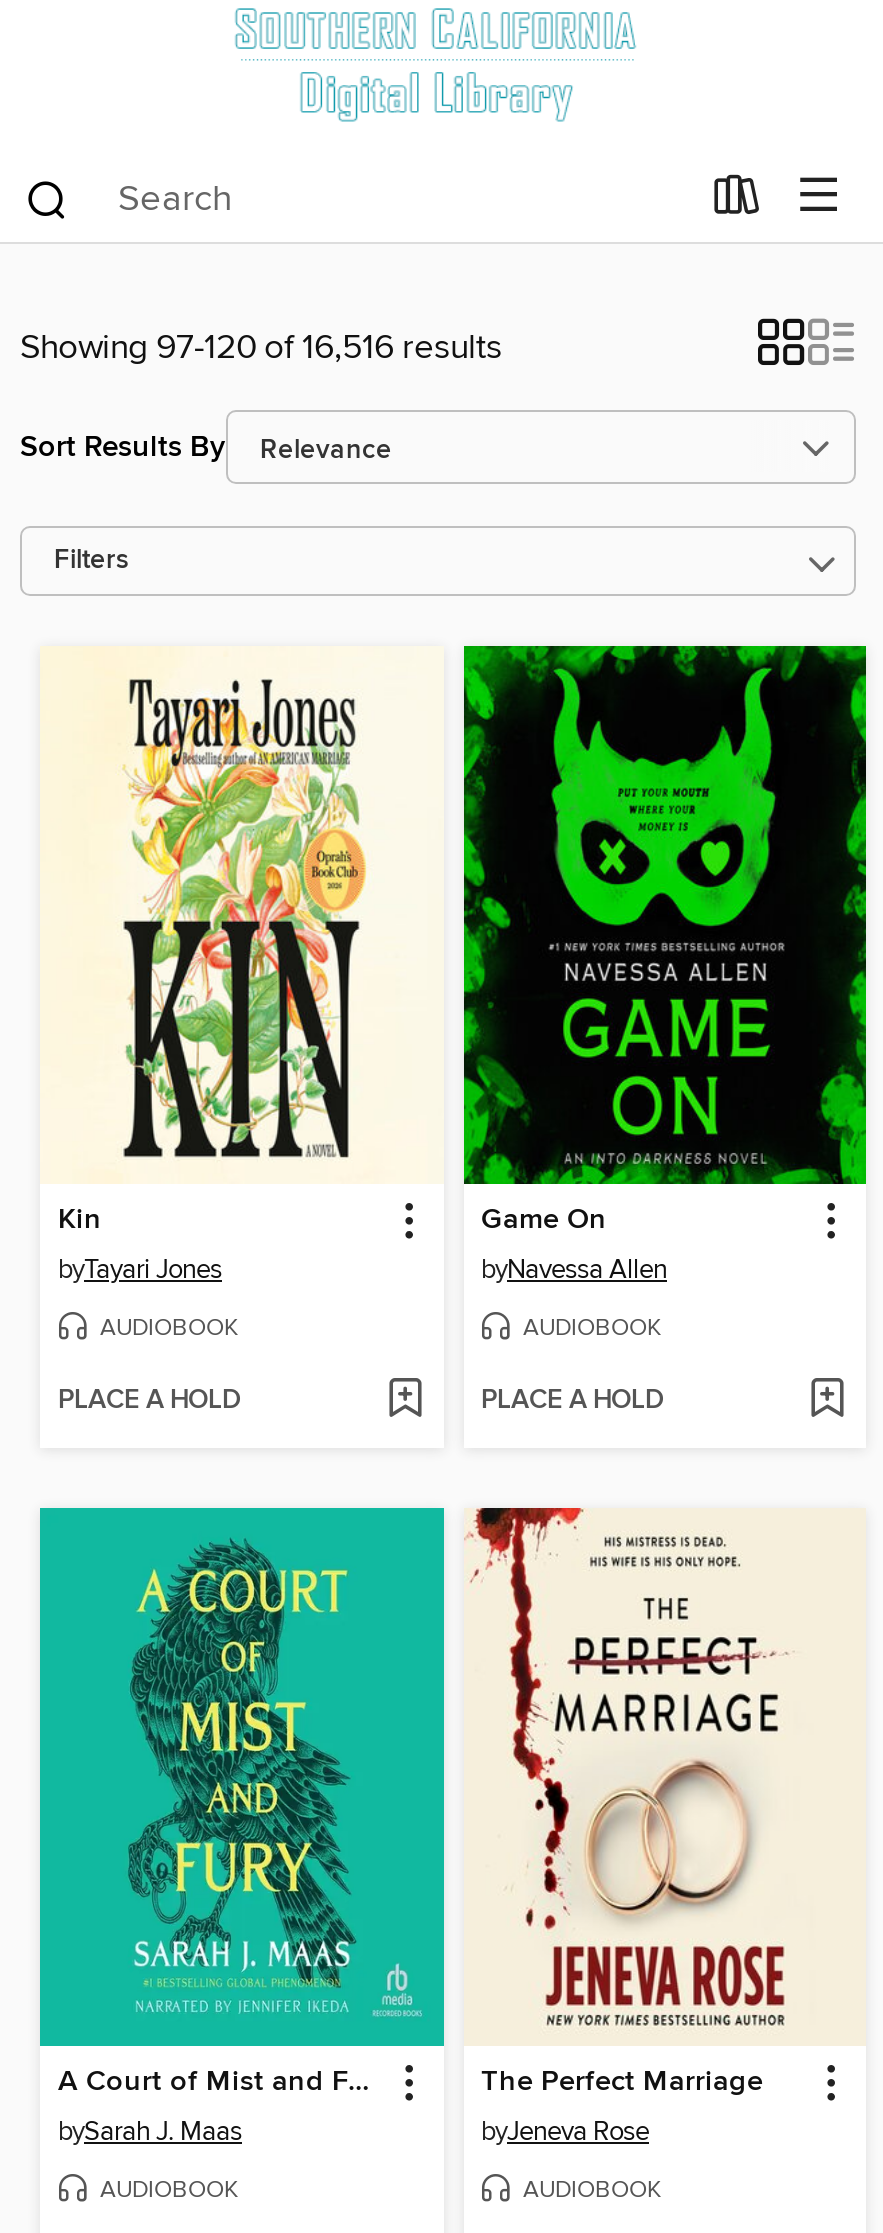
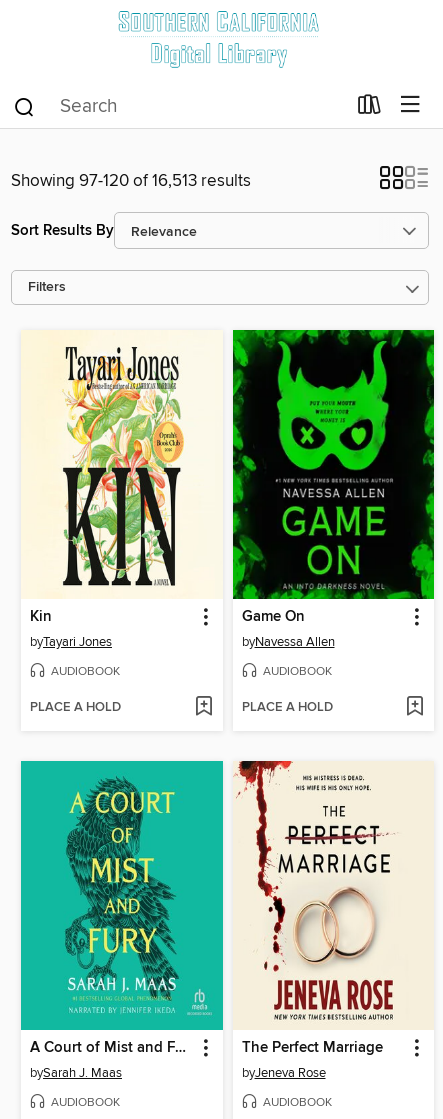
- Showing 97-120 of 16,516 results
+ Showing 97-120 of 16,513 results
